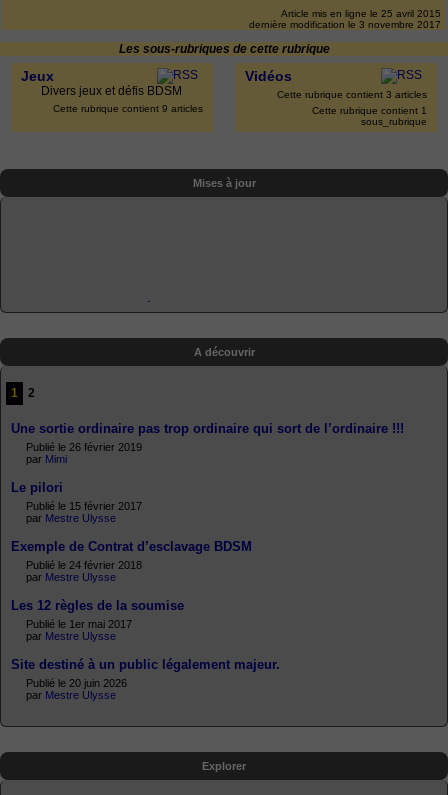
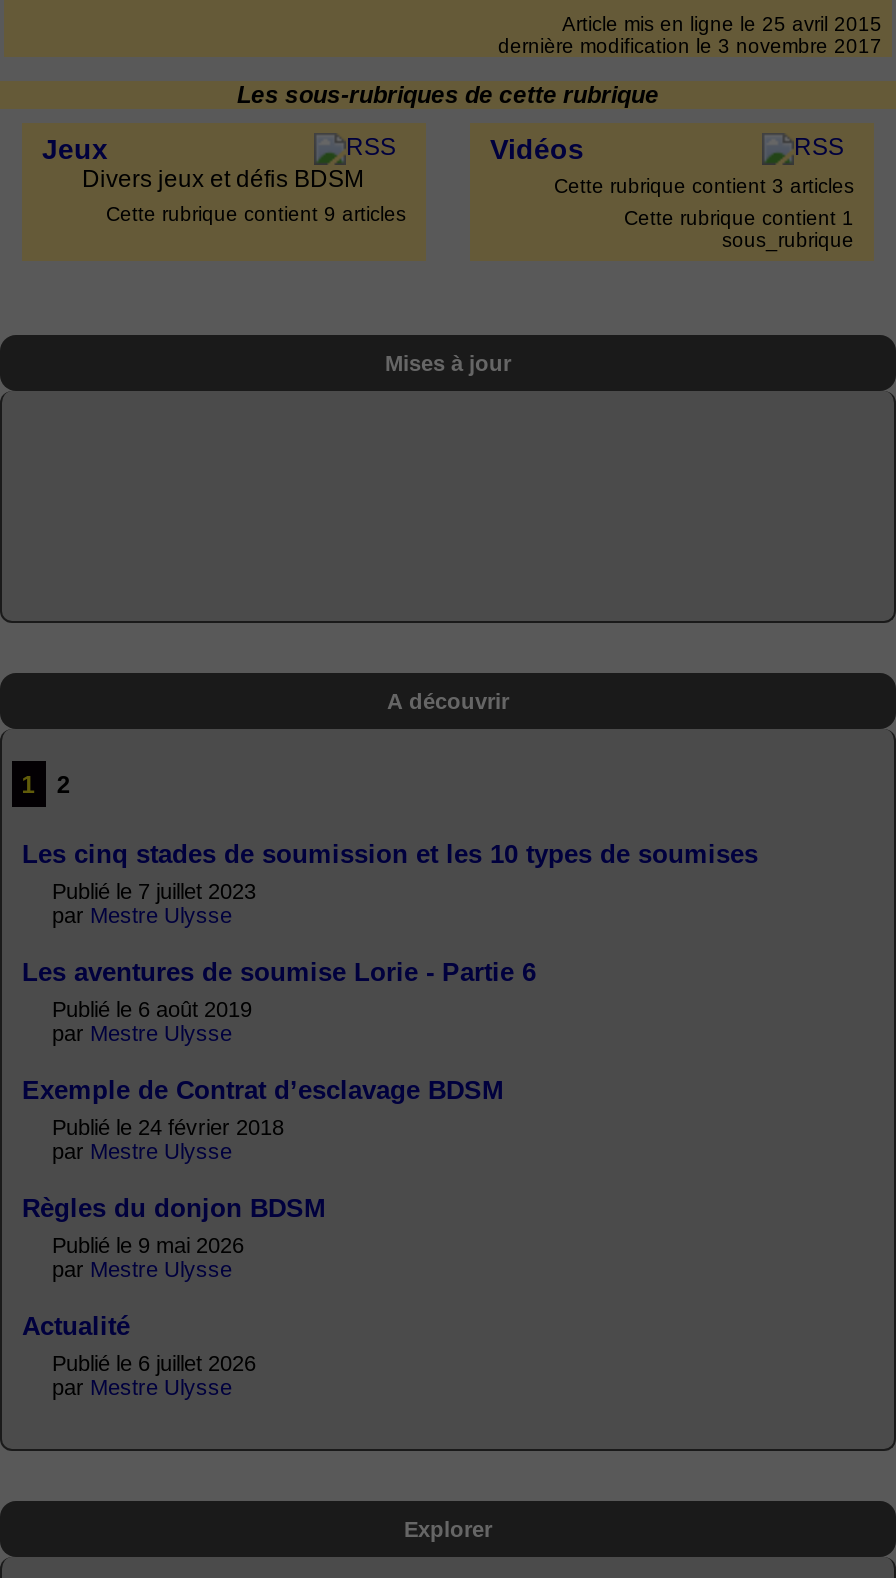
- Une sortie ordinaire pas trop ordinaire qui sort de l’ordinaire !!!
- Publié le 26 février 2019
- par Mimi
+ Les cinq stades de soumission et les 10 types de soumises
+ Publié le 7 juillet 2023
+ par Mestre Ulysse

- Le pilori
- Publié le 15 février 2017
+ Les aventures de soumise Lorie - Partie 6
+ Publié le 6 août 2019

- Les 12 règles de la soumise
- Publié le 1er mai 2017
+ Règles du donjon BDSM
+ Publié le 9 mai 2026

- Site destiné à un public légalement majeur.
- Publié le 20 juin 2026
+ Actualité
+ Publié le 6 juillet 2026
